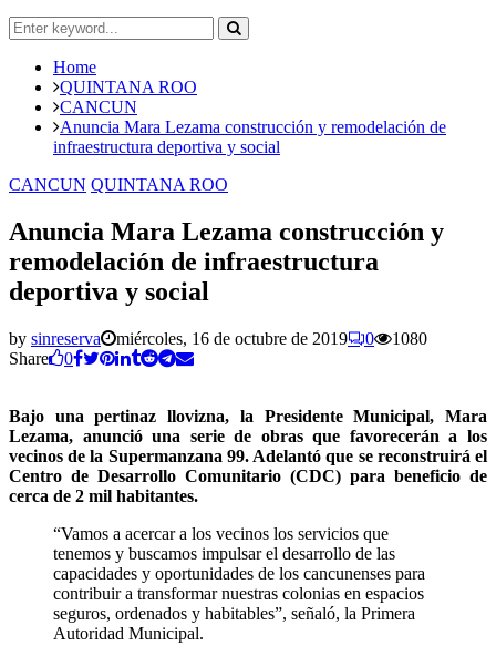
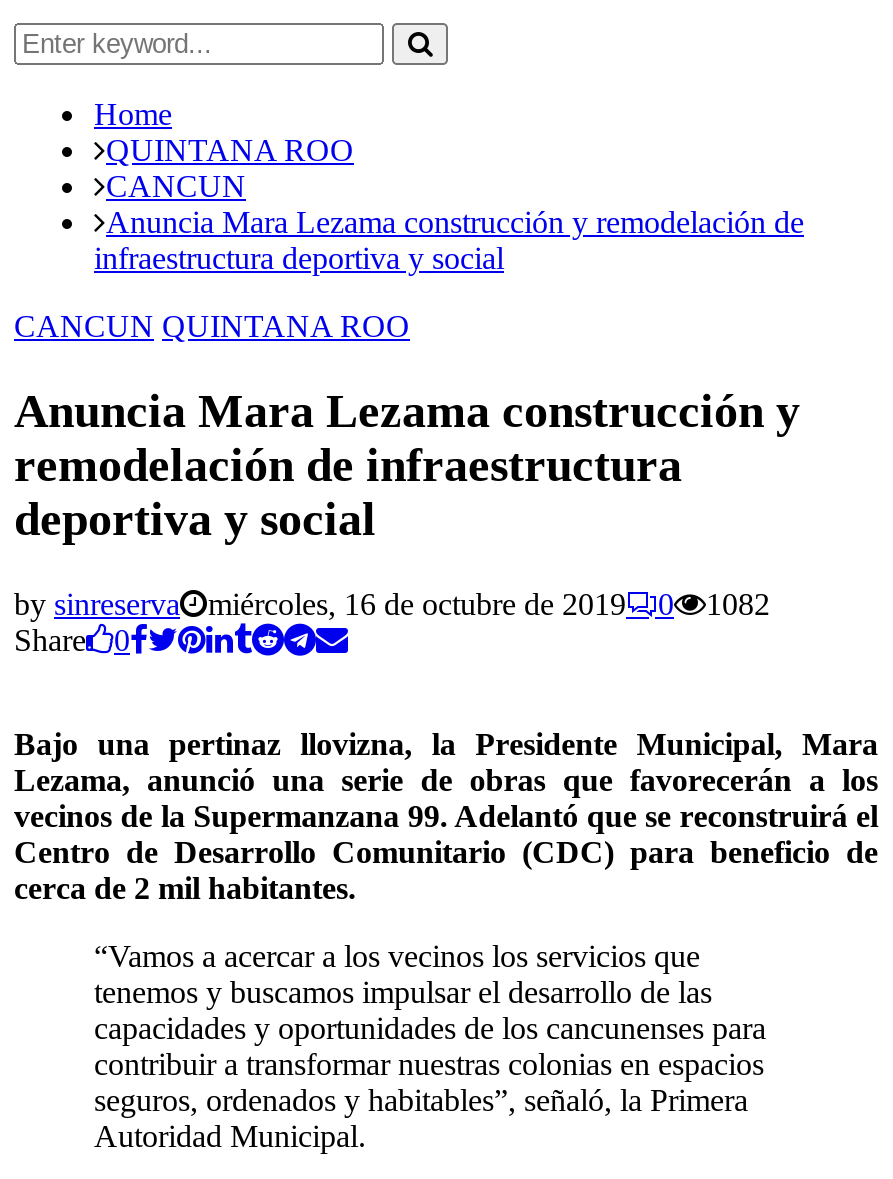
- 1080
+ 1082
